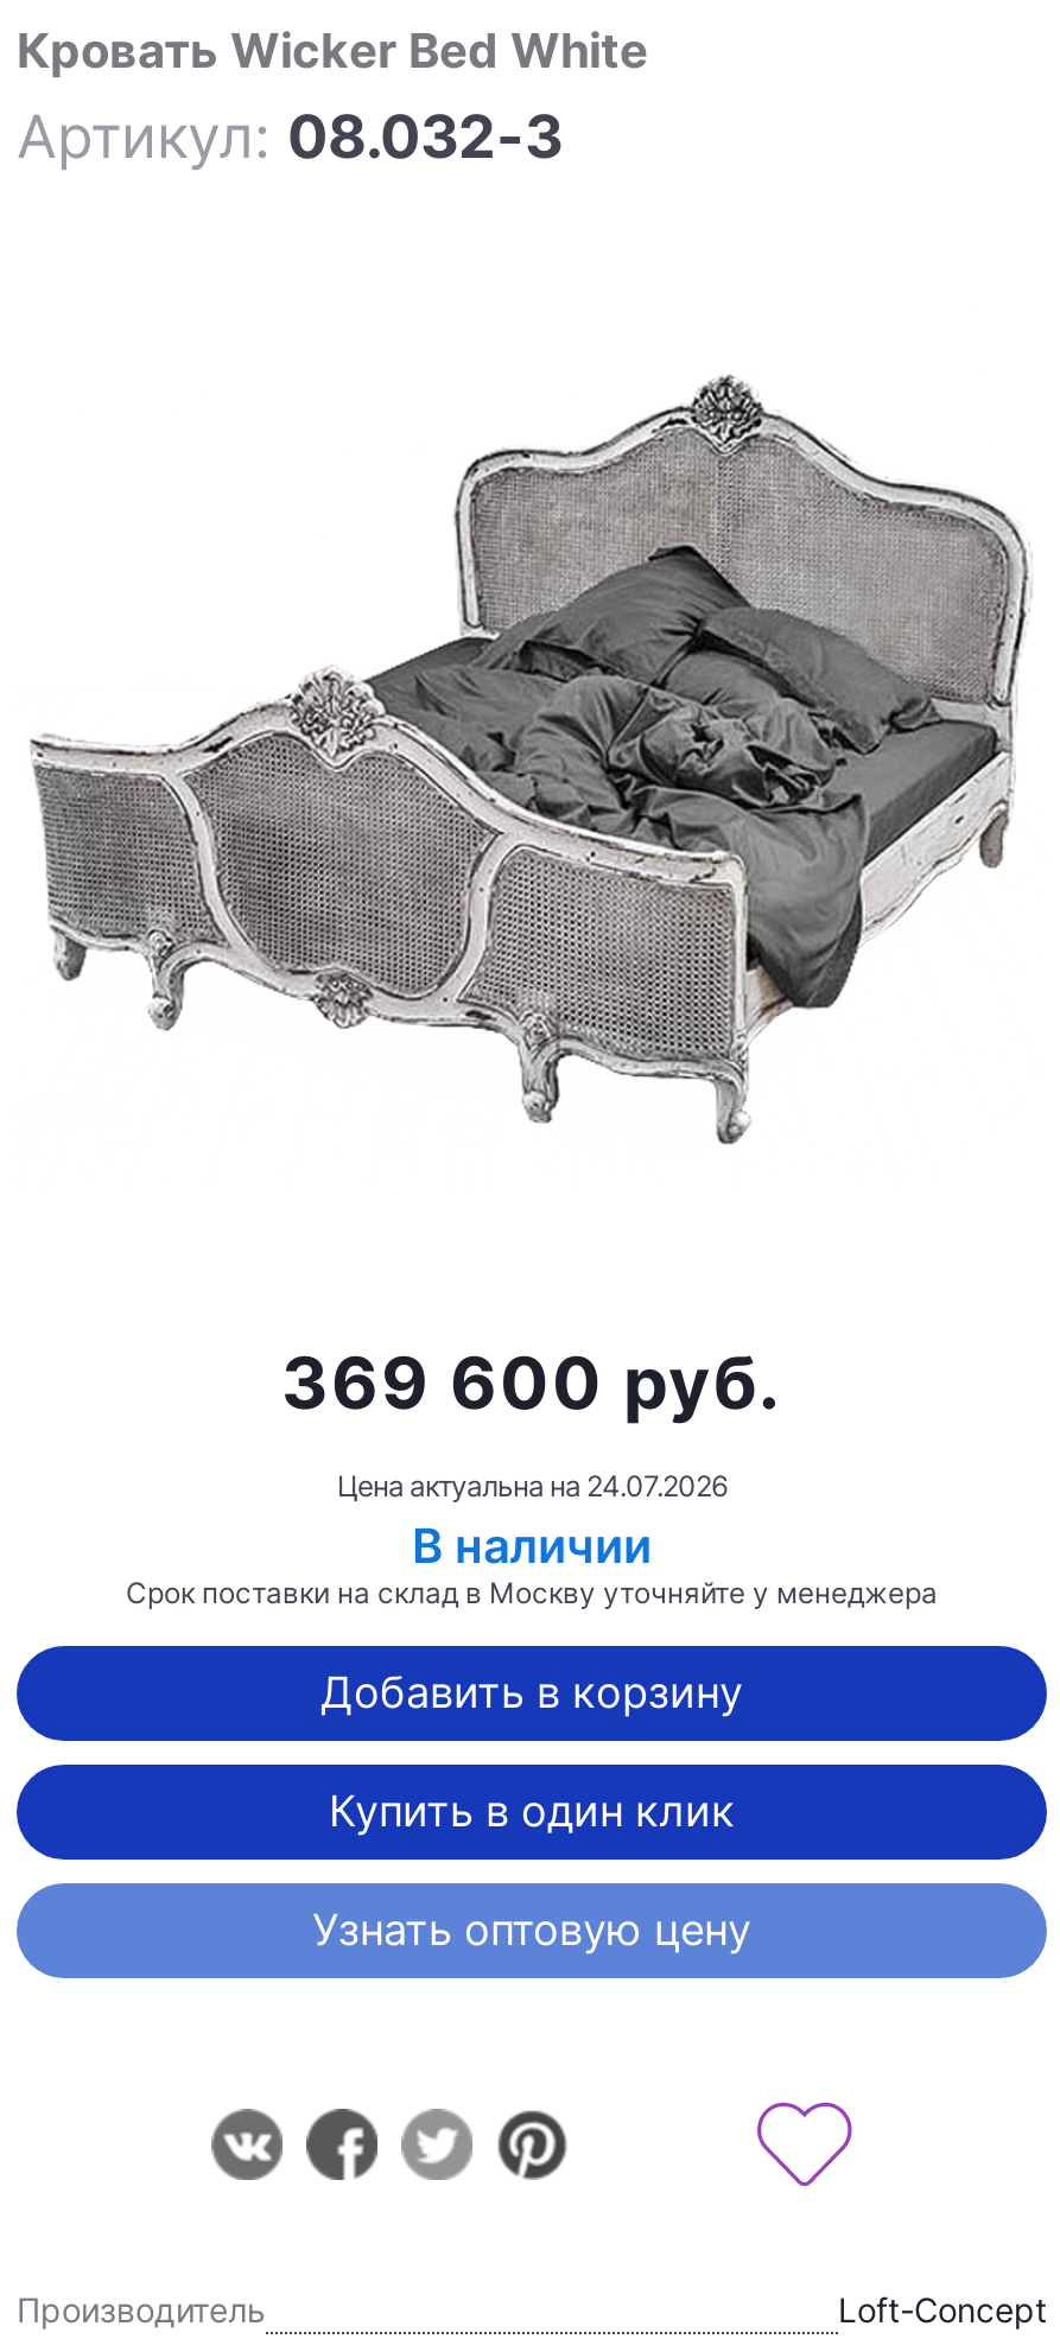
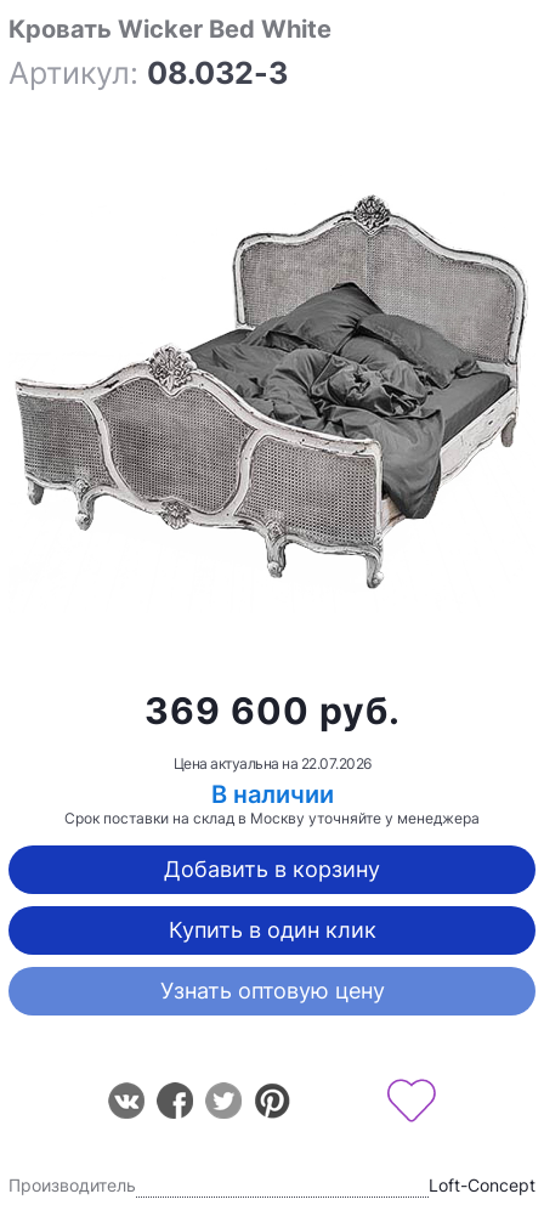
- Цена актуальна на 24.07.2026
+ Цена актуальна на 22.07.2026
